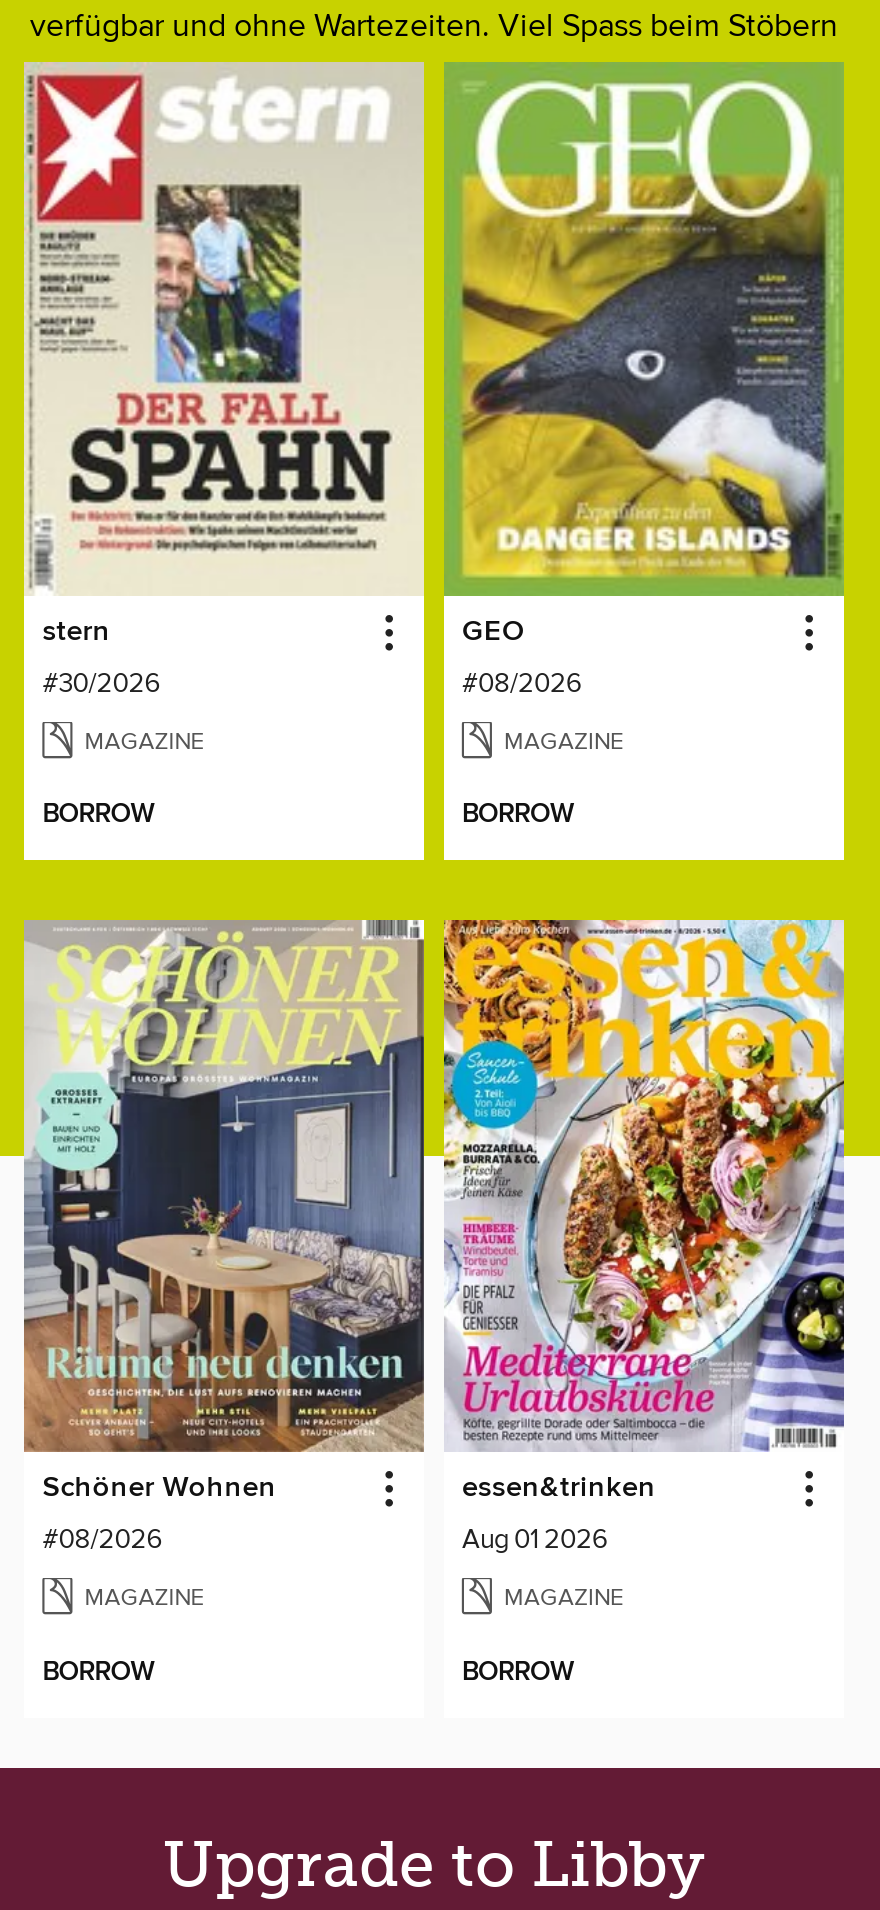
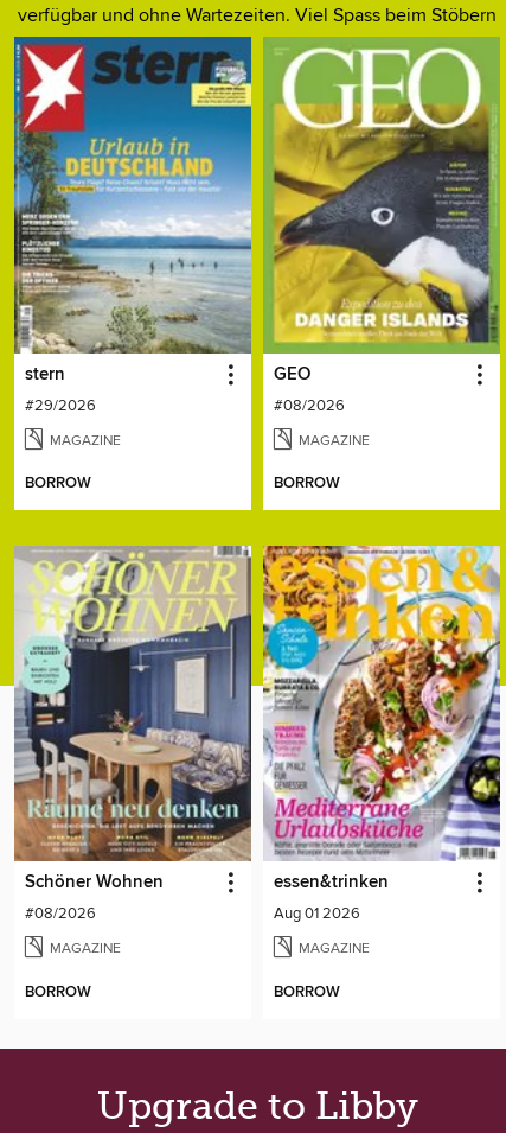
- [image]
- #30/2026
+ [image]
+ #29/2026
